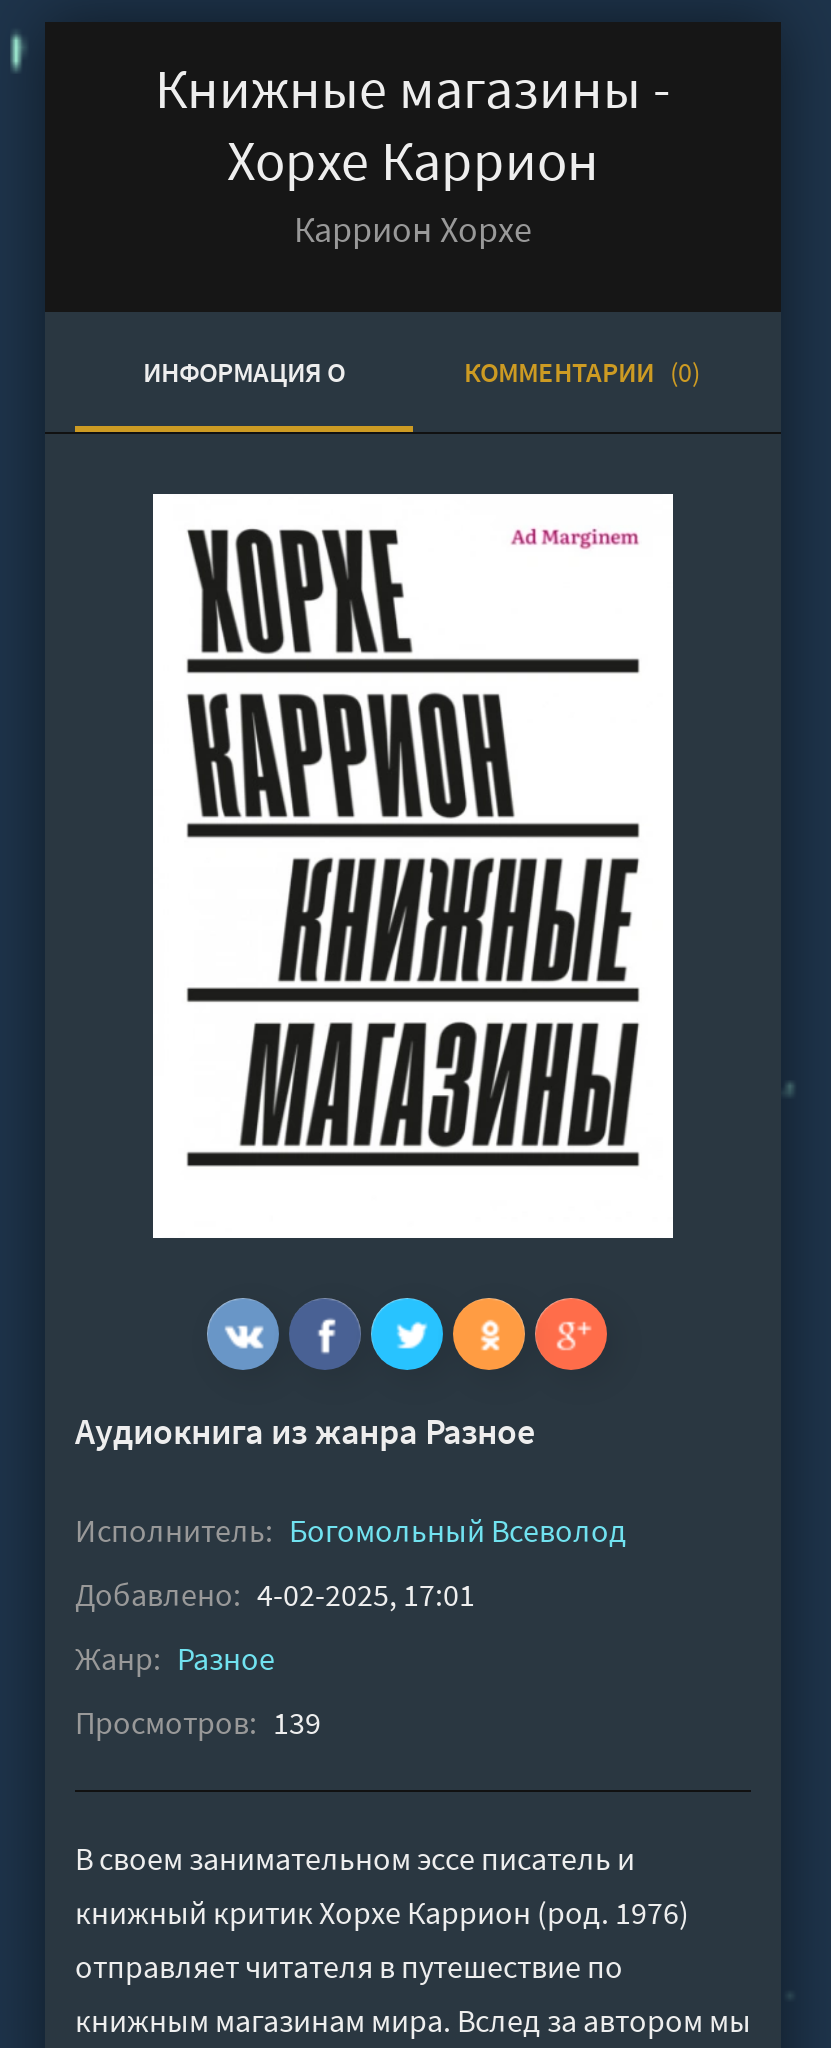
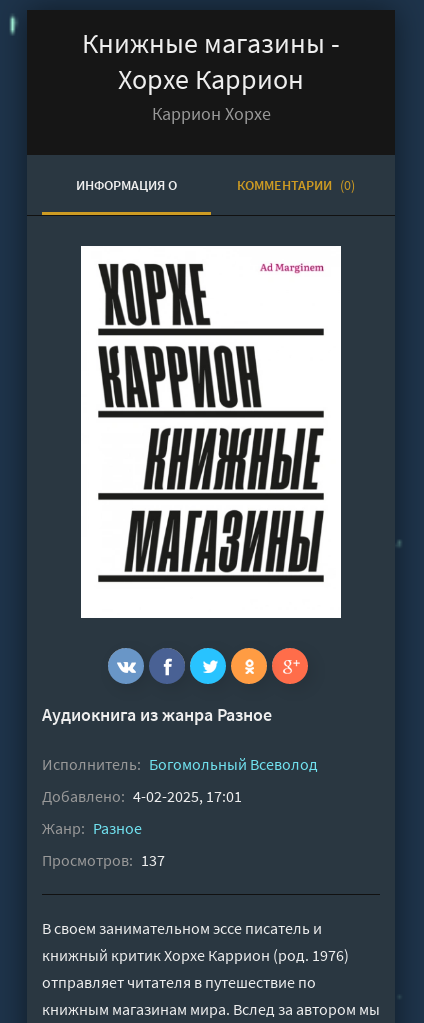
- Просмотров: 139
+ Просмотров: 137
